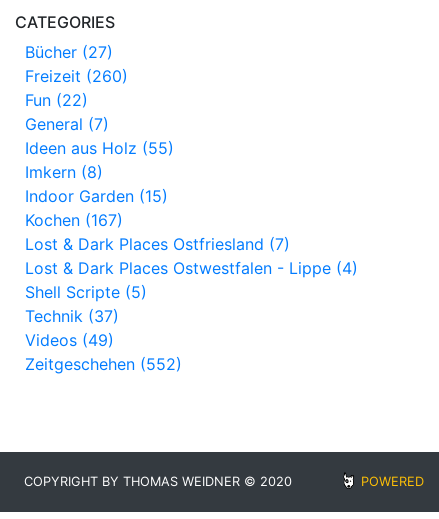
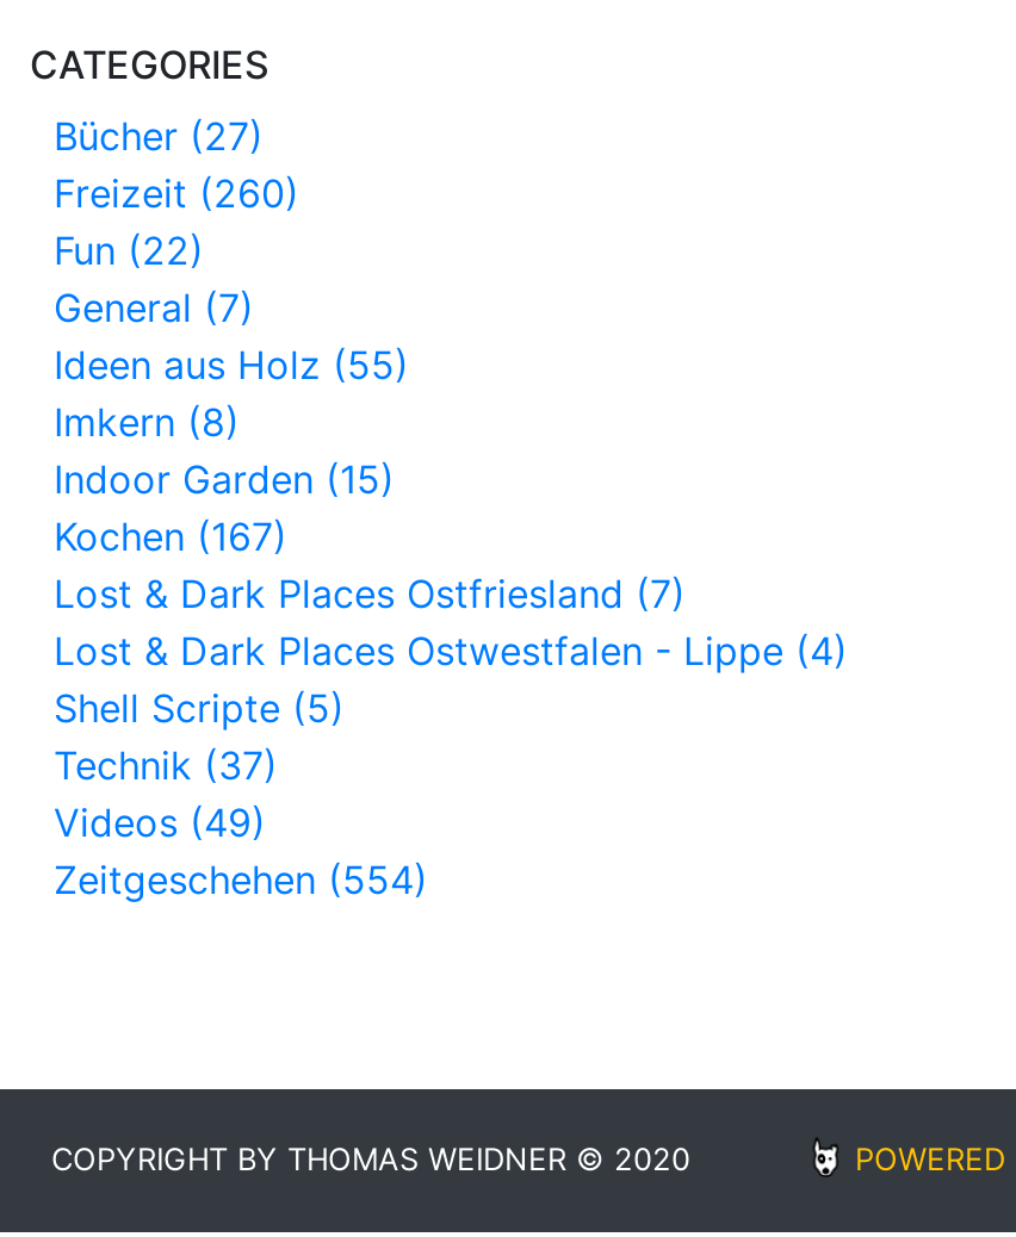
- Zeitgeschehen (552)
+ Zeitgeschehen (554)
